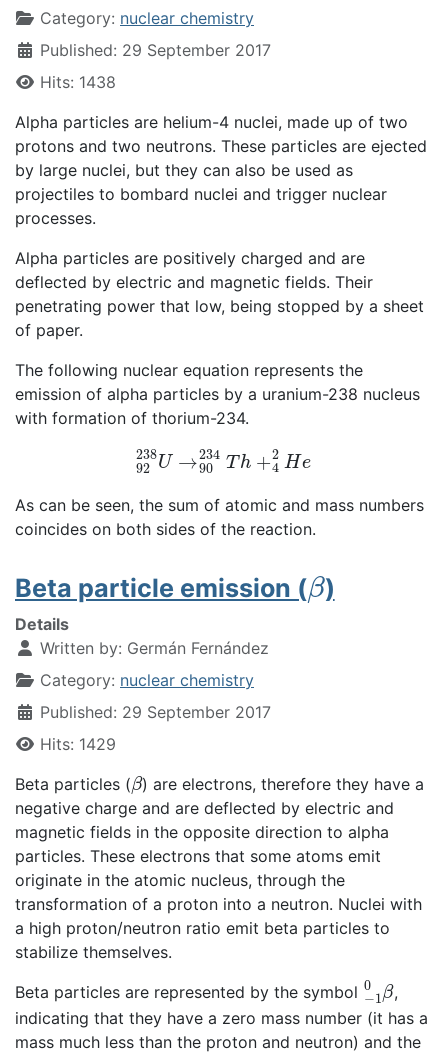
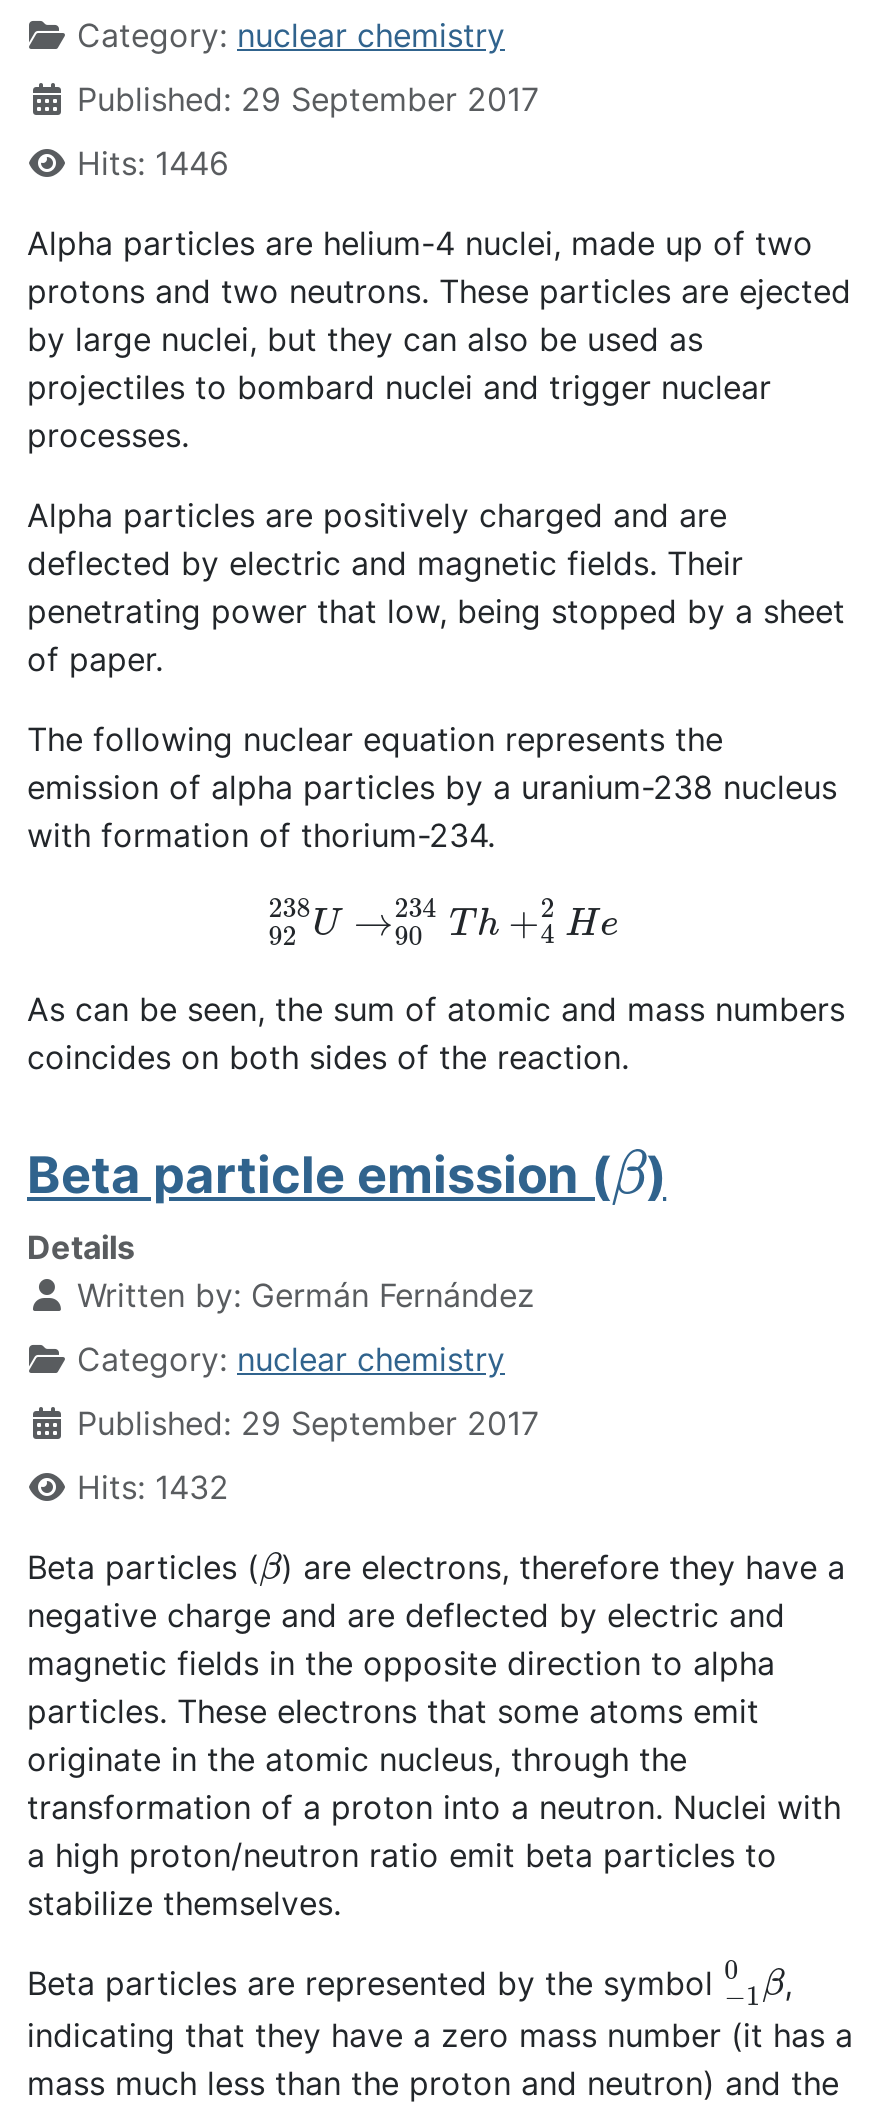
- Hits: 1438
+ Hits: 1446

- Hits: 1429
+ Hits: 1432
